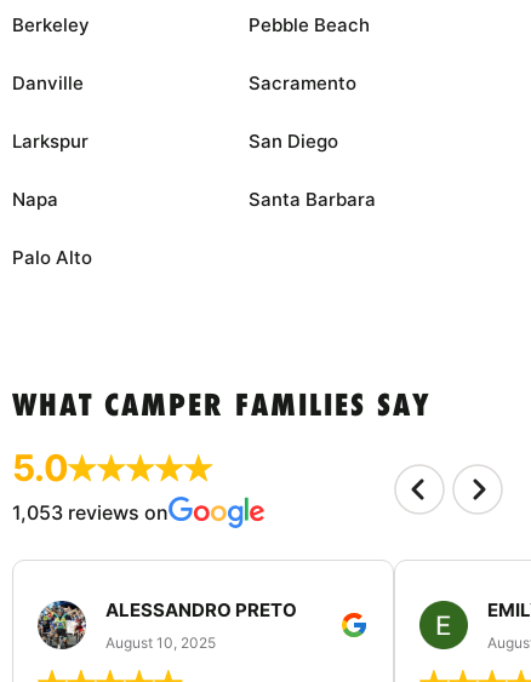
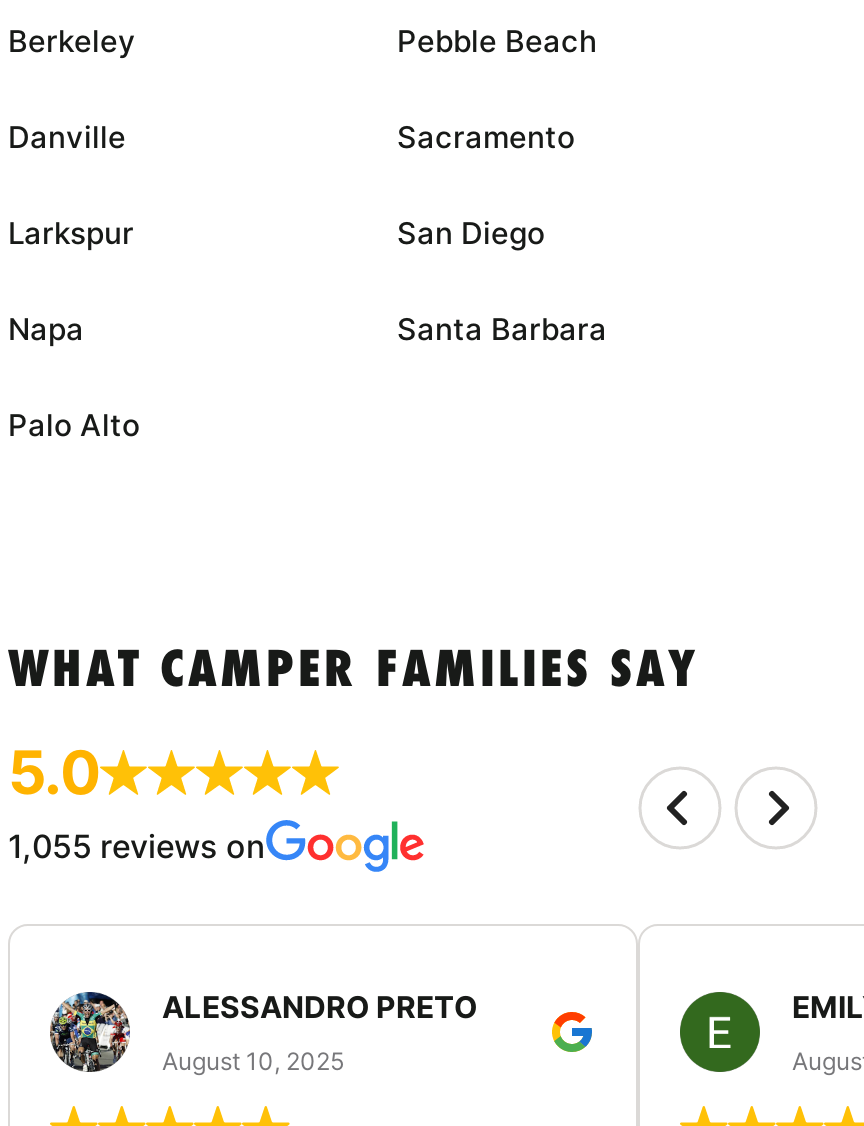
- 1,053 reviews on
+ 1,055 reviews on
